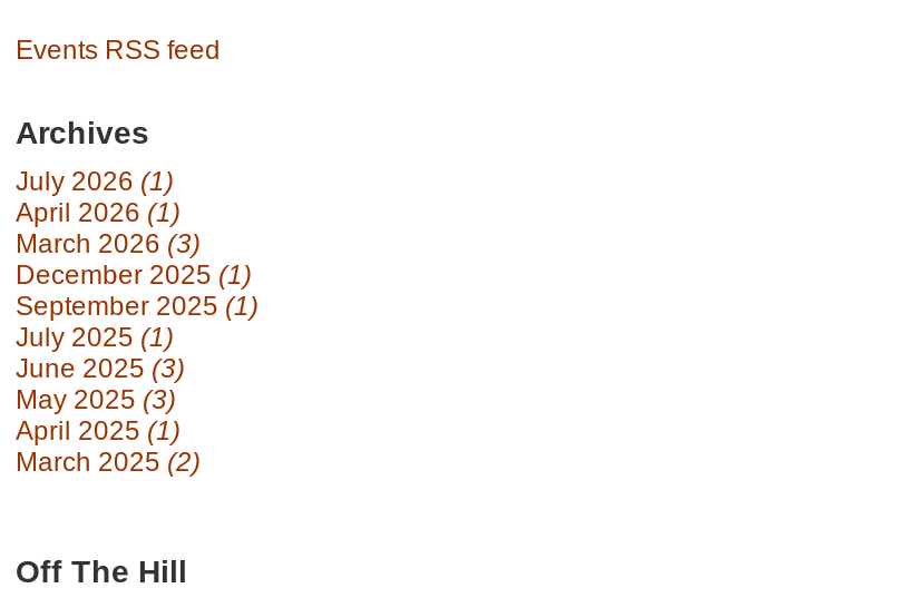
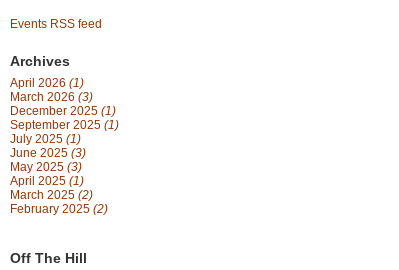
- July 2026 (1)

+ February 2025 (2)
